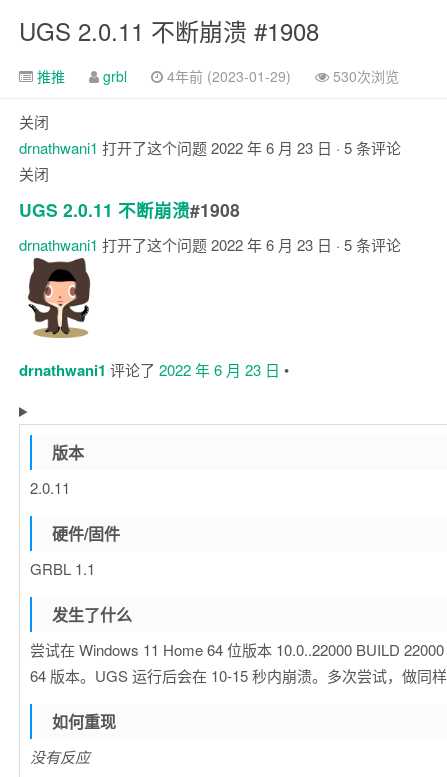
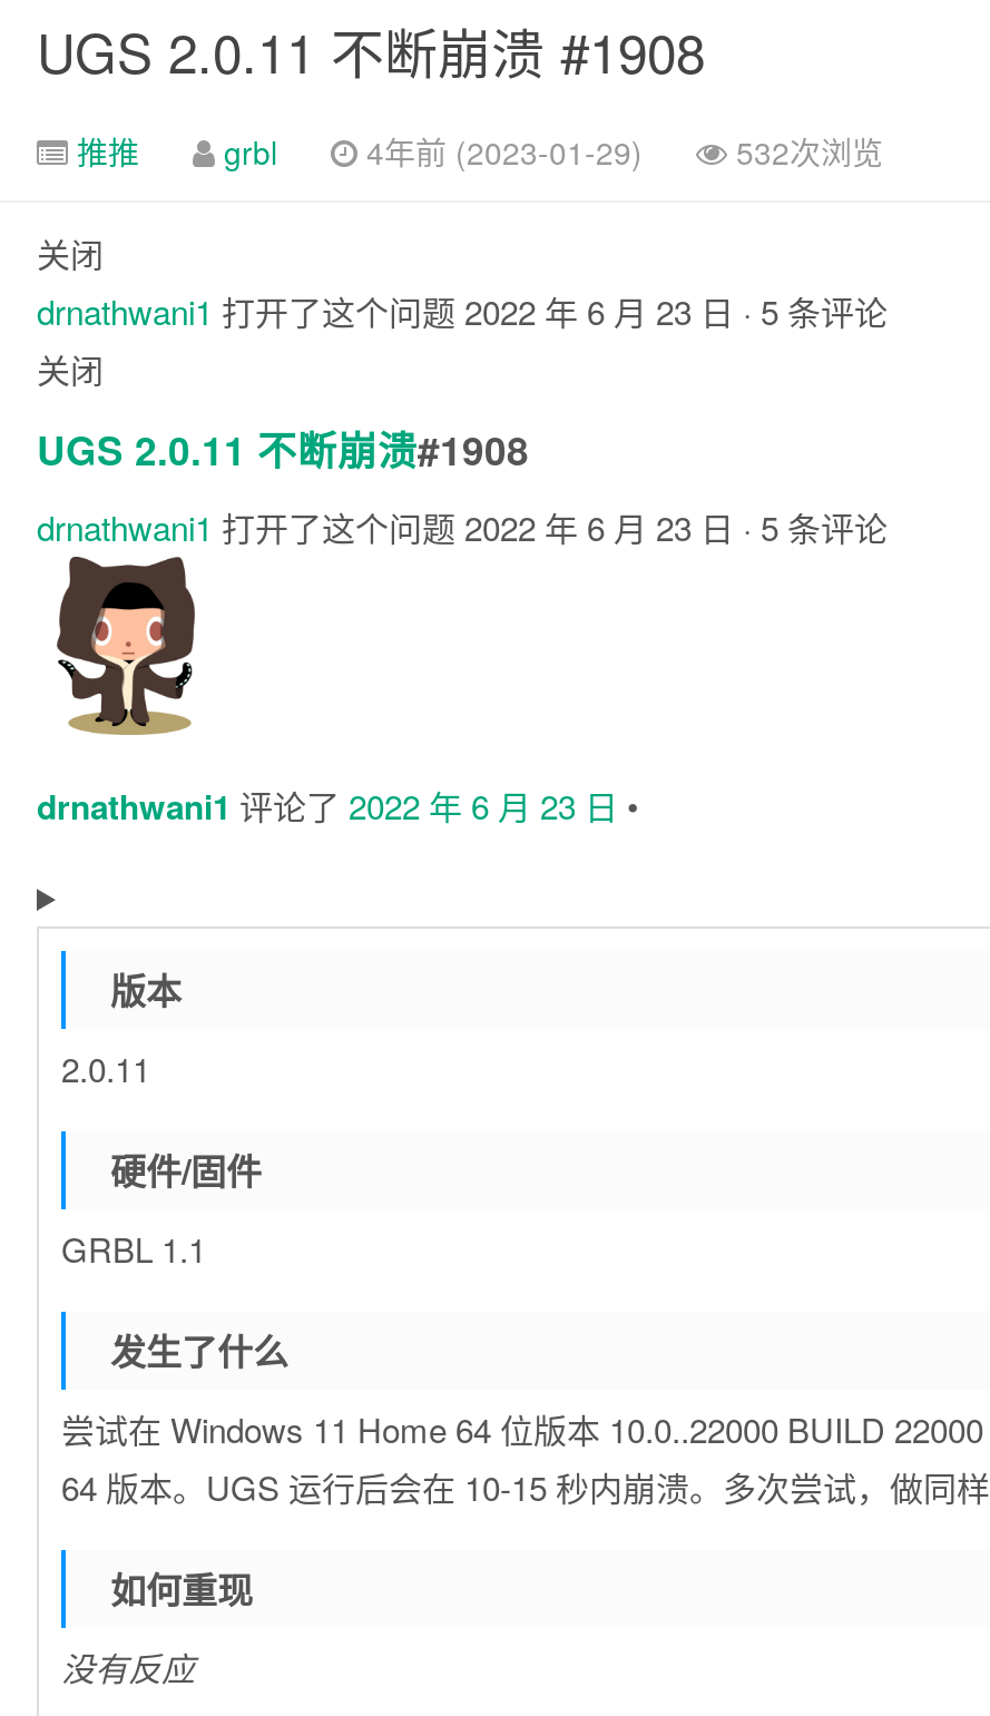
- 推推 grbl 4年前 (2023-01-29) 530次浏览
+ 推推 grbl 4年前 (2023-01-29) 532次浏览
